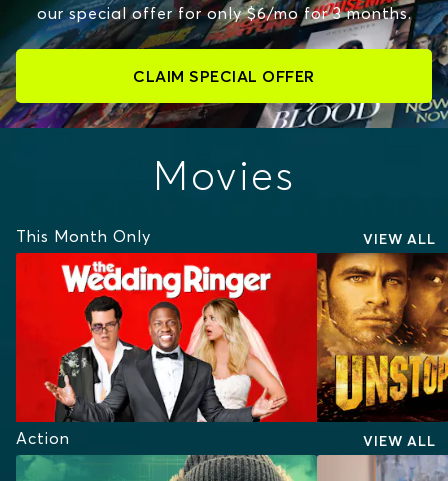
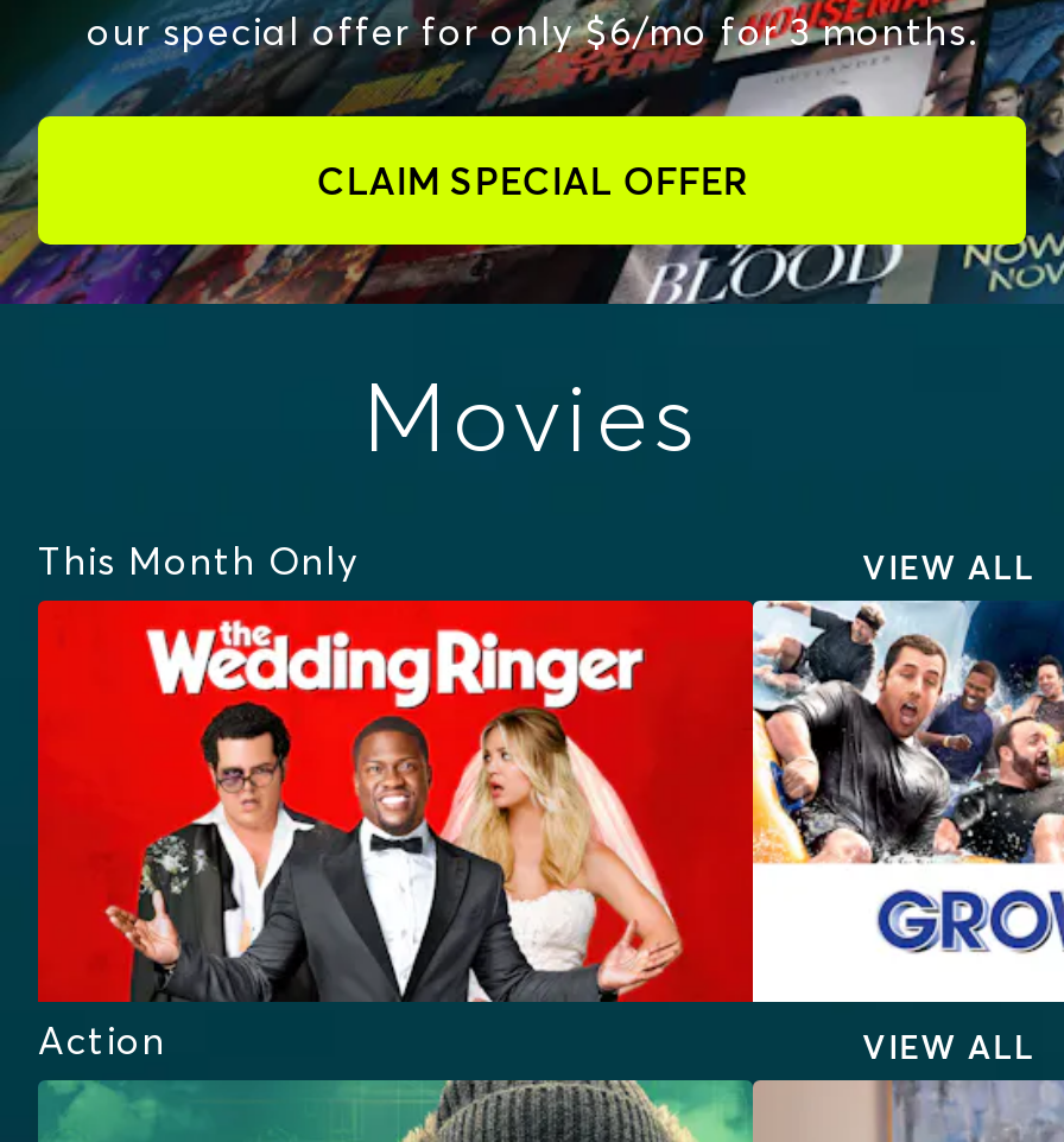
- [image]
+ [image]
